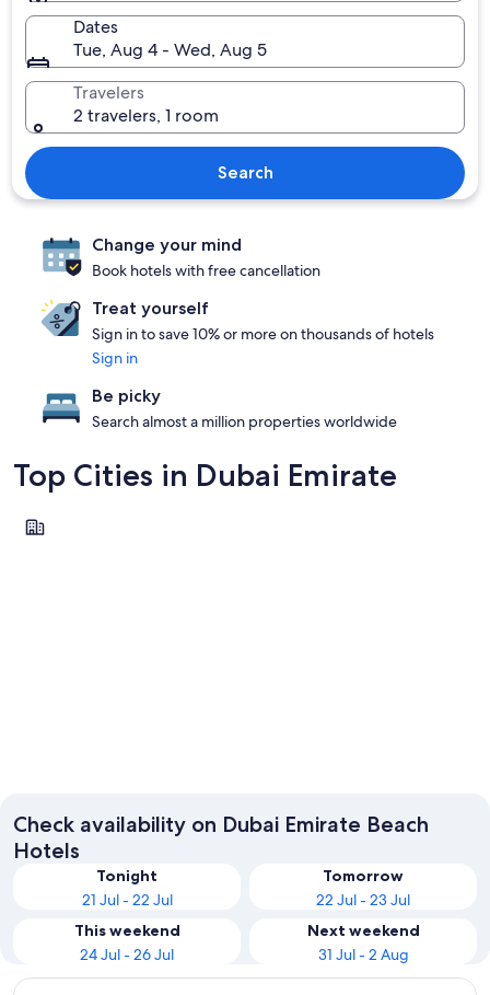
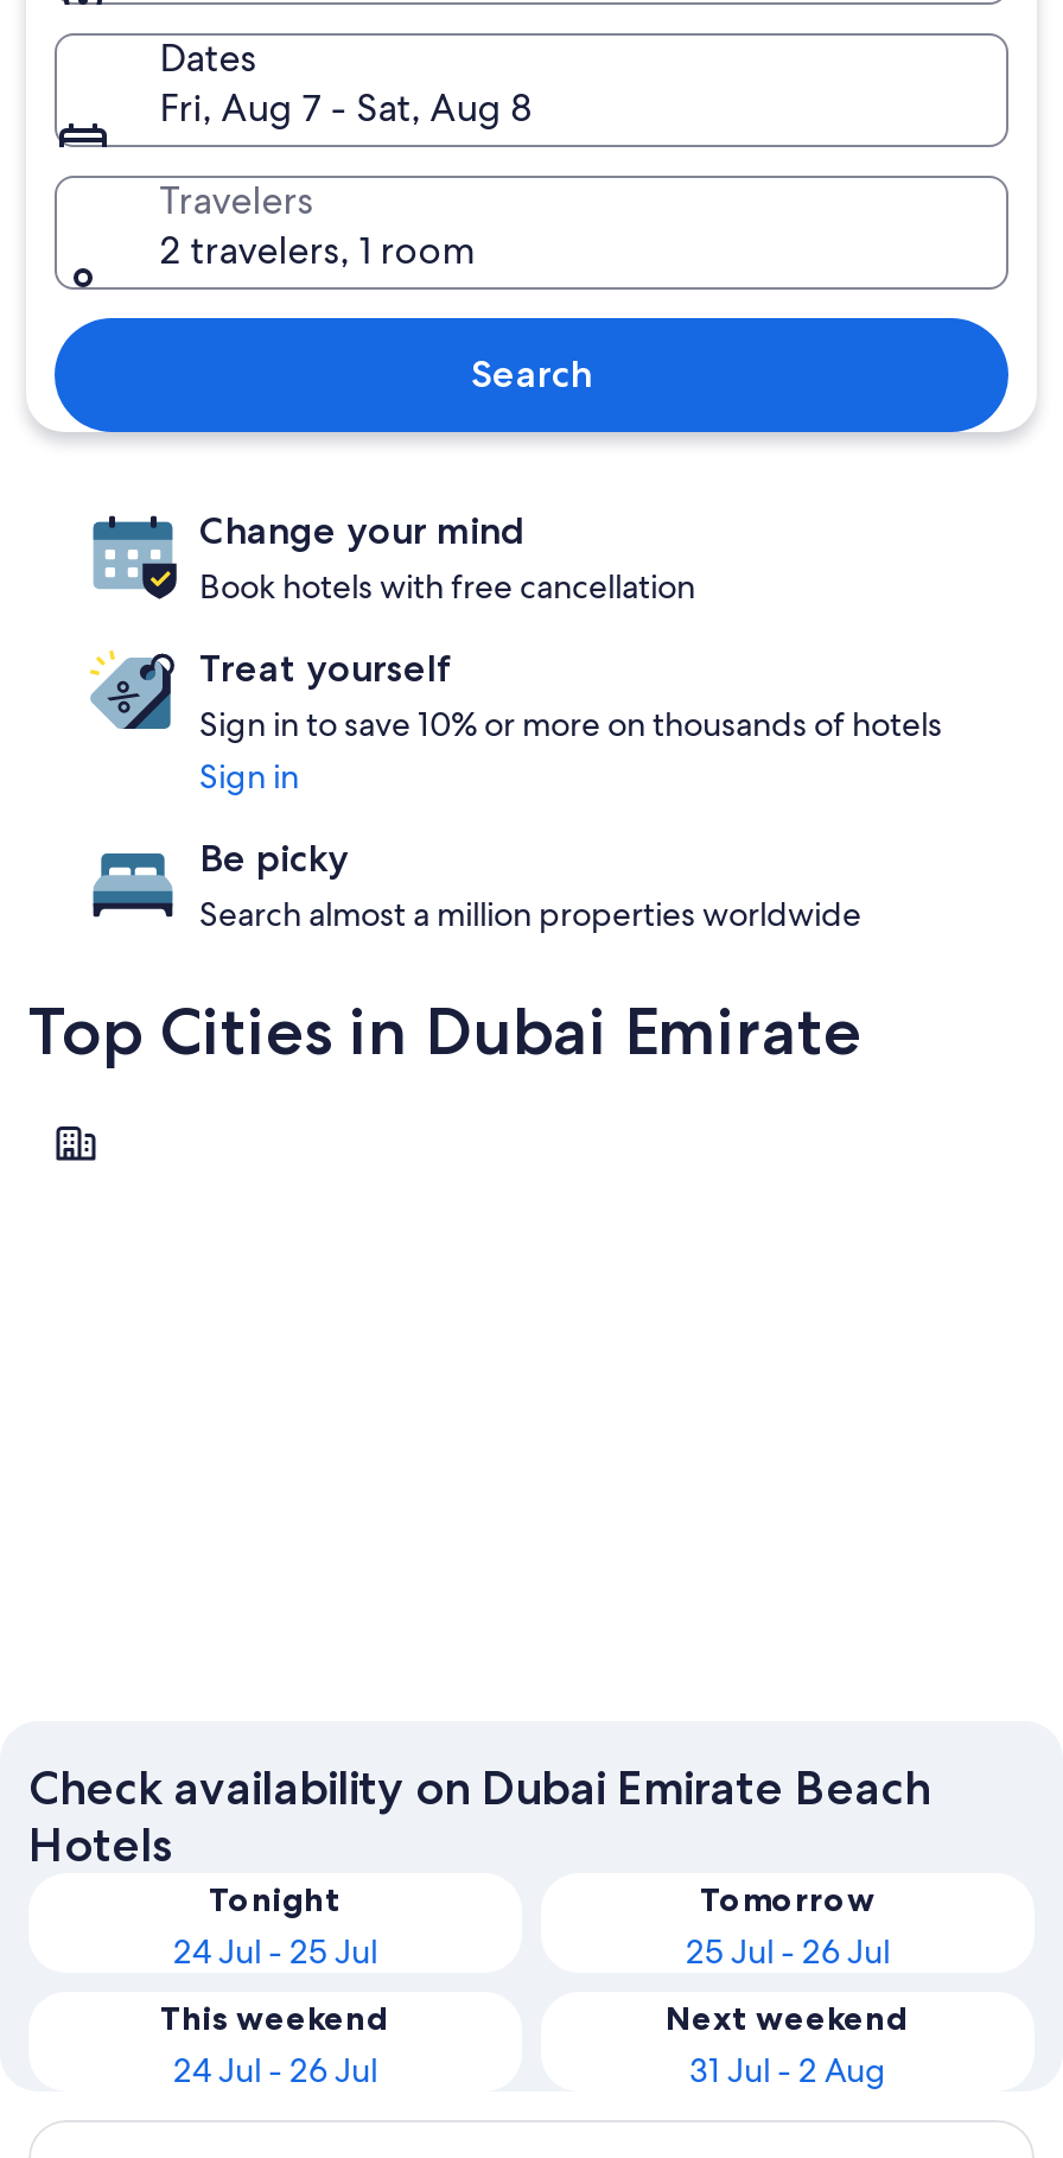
- Tue, Aug 4 - Wed, Aug 5
+ Fri, Aug 7 - Sat, Aug 8

- 21 Jul - 22 Jul
+ 24 Jul - 25 Jul

- 22 Jul - 23 Jul
+ 25 Jul - 26 Jul
